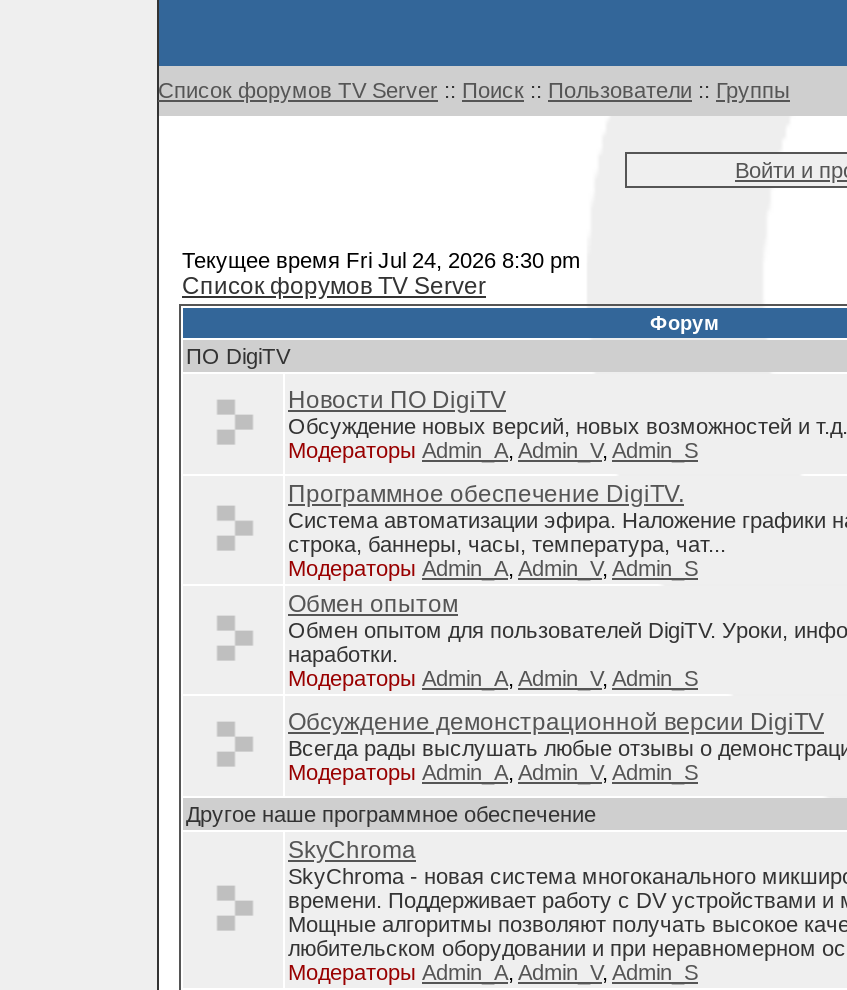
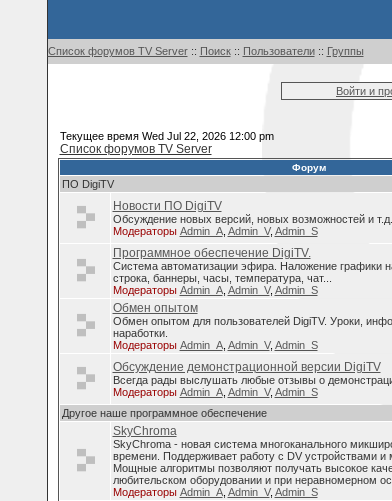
- Текущее время Fri Jul 24, 2026 8:30 pm
+ Текущее время Wed Jul 22, 2026 12:00 pm
